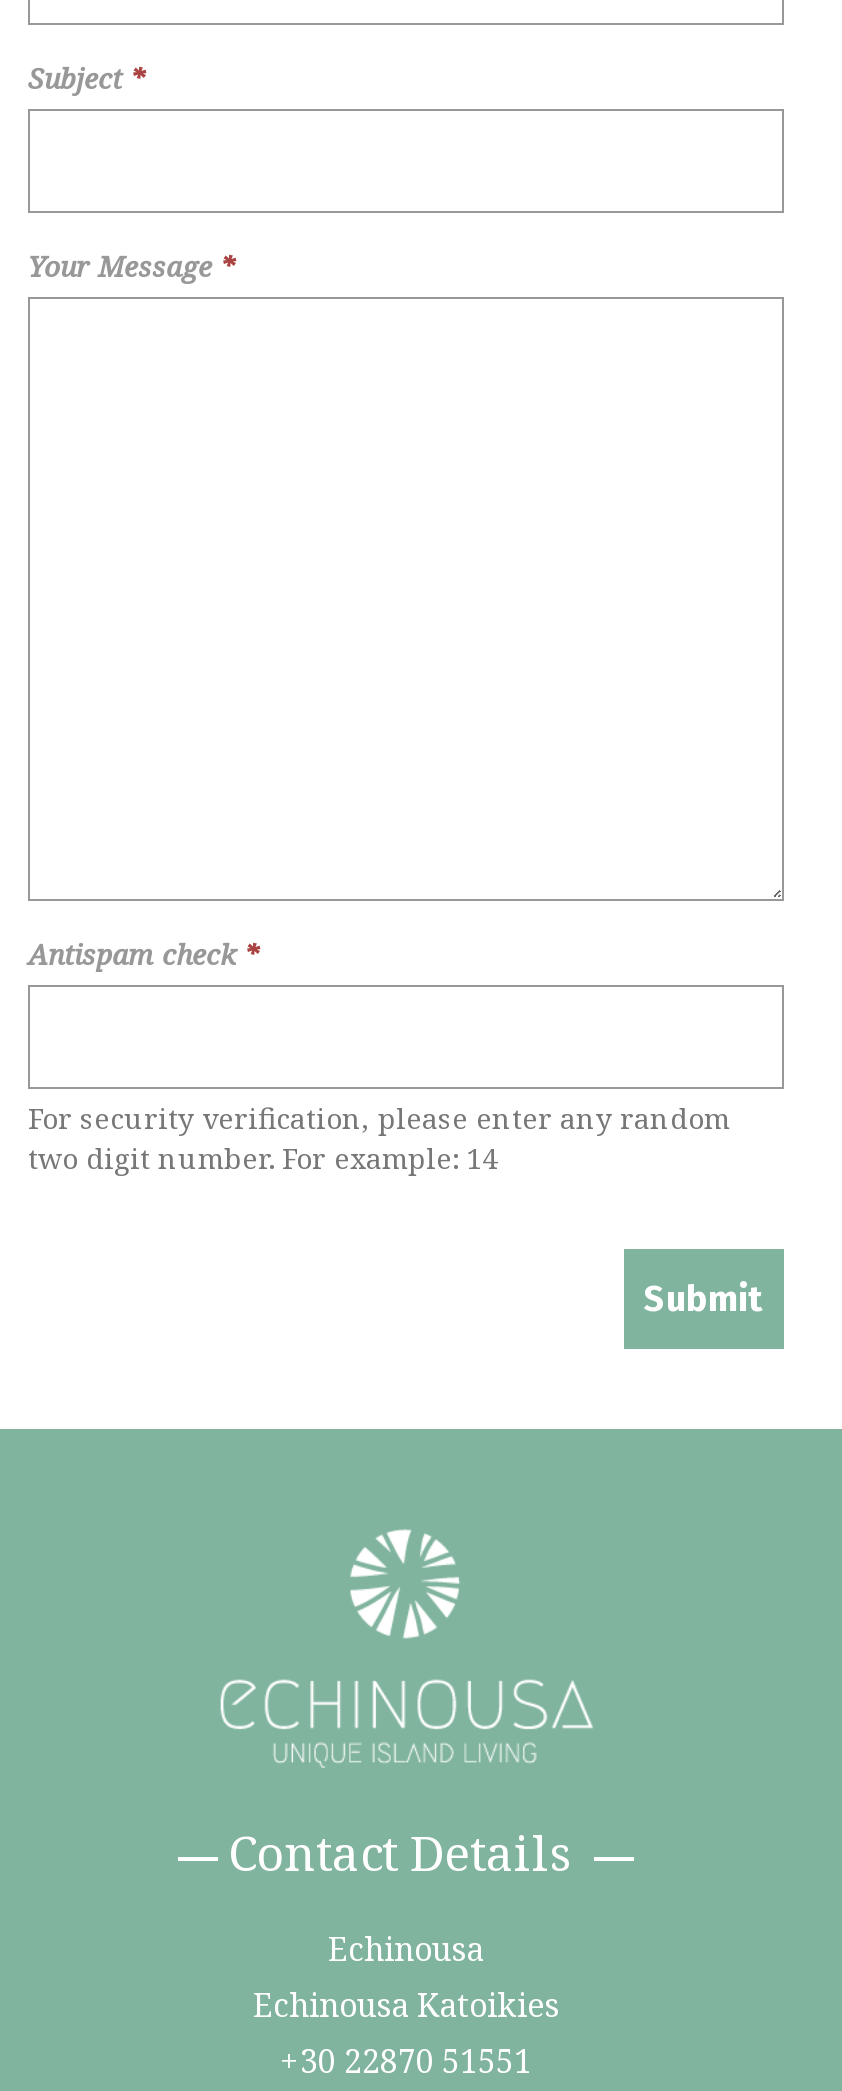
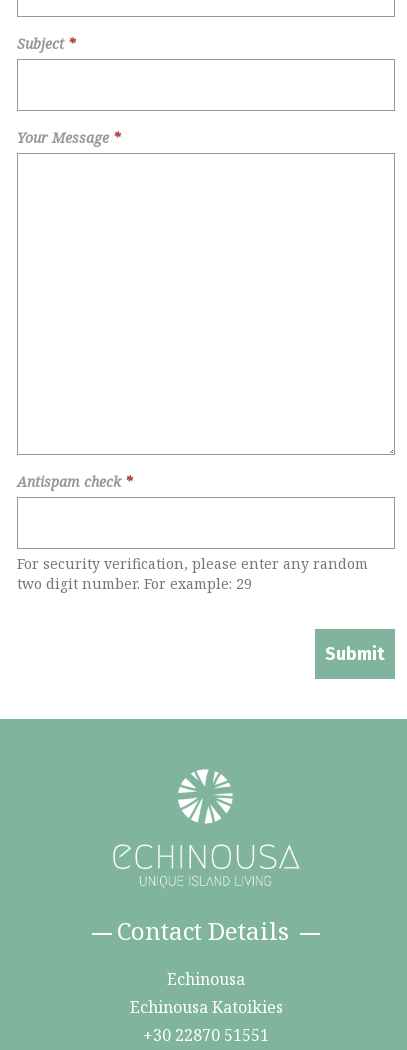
- two digit number. For example: 14
+ two digit number. For example: 29
